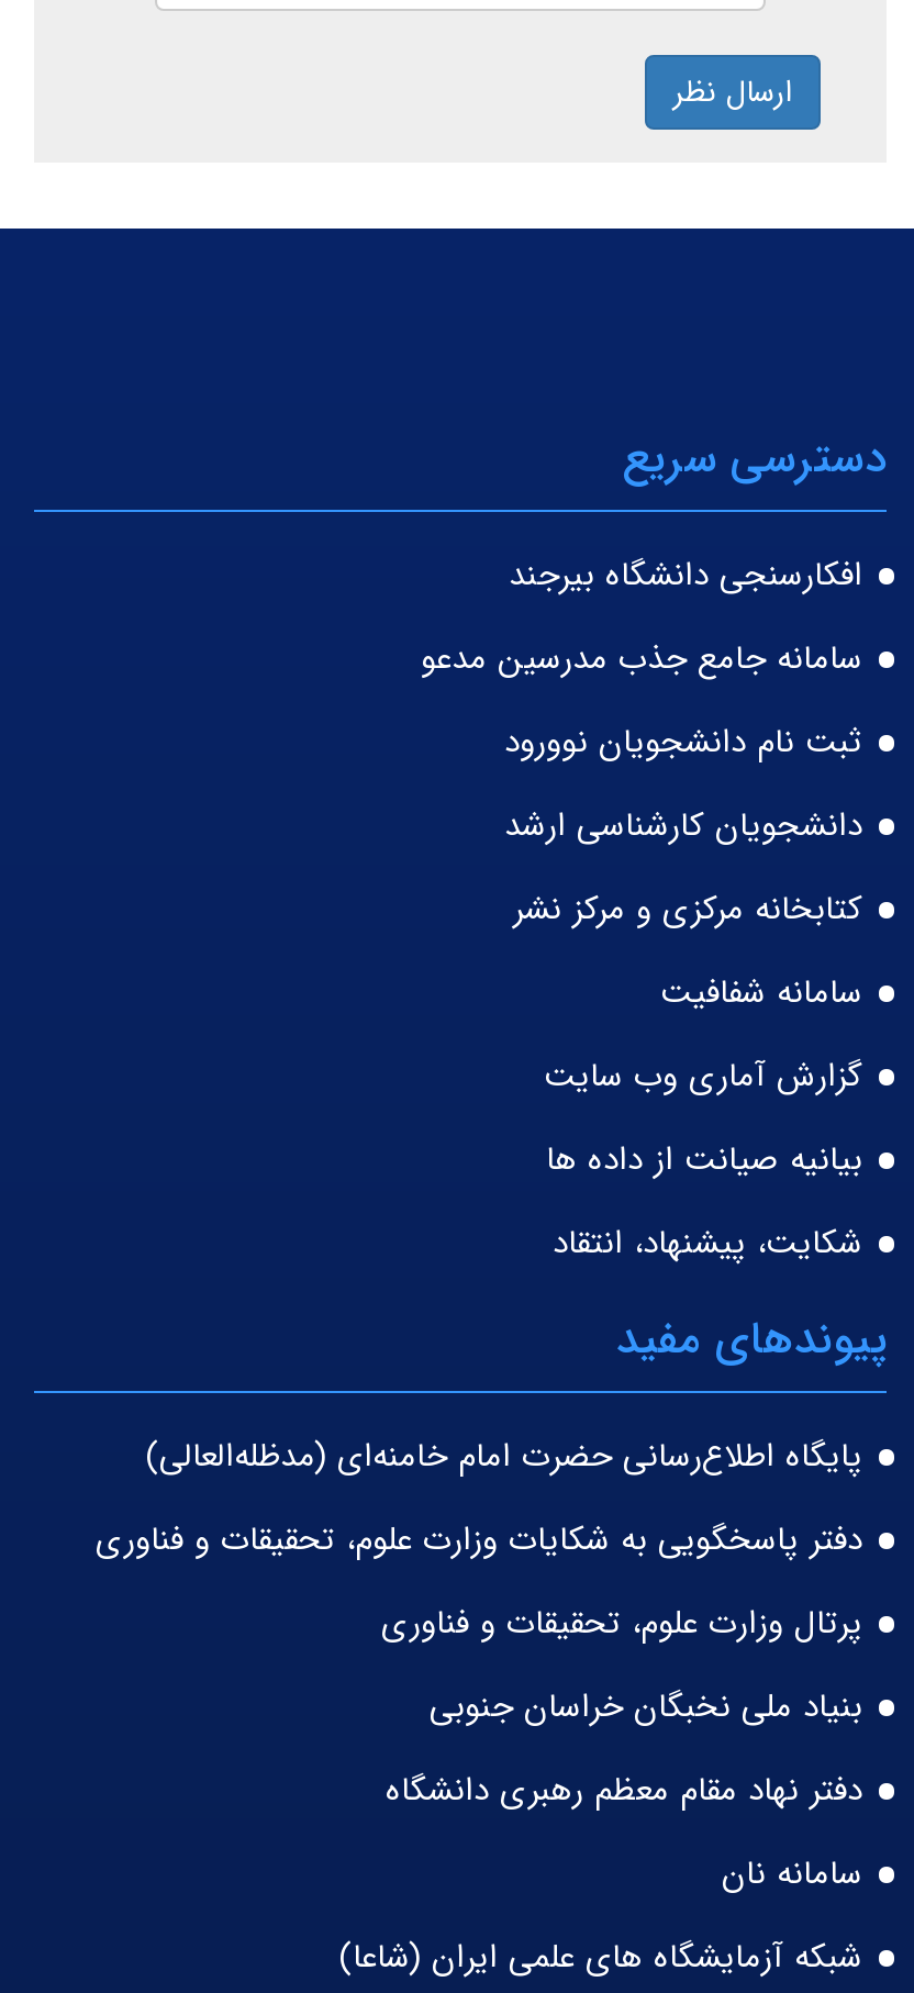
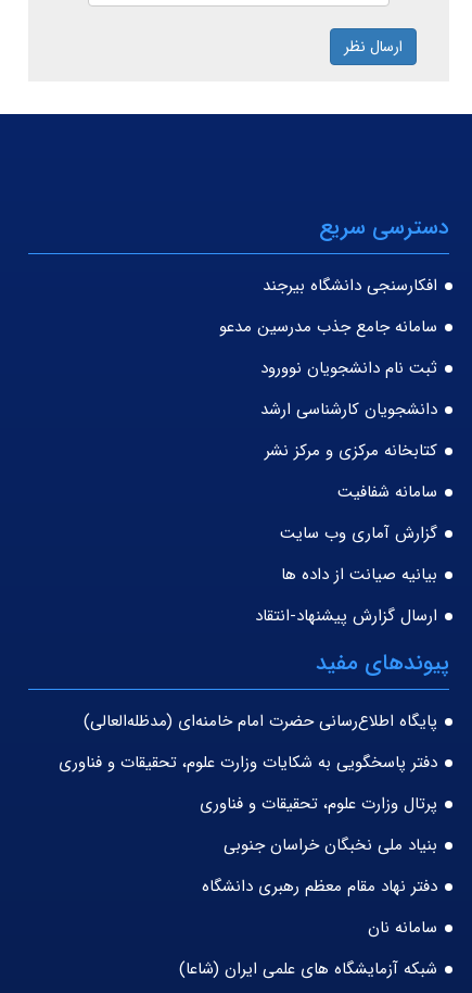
- شکایت، پیشنهاد، انتقاد
+ ارسال گزارش پیشنهاد-انتقاد
